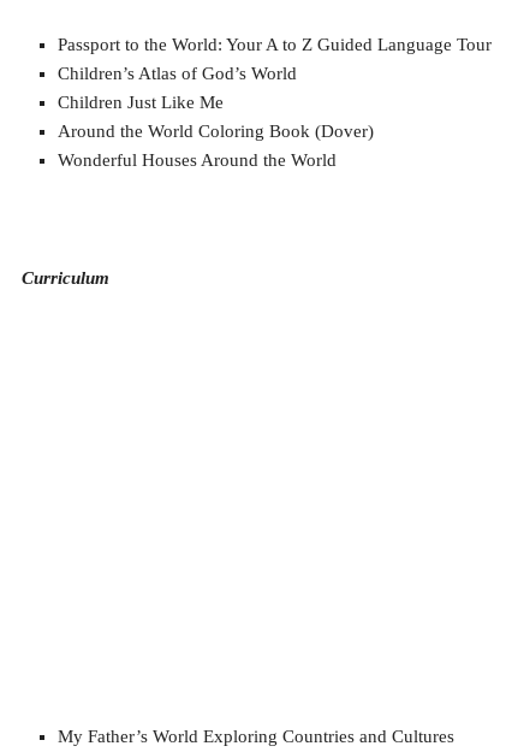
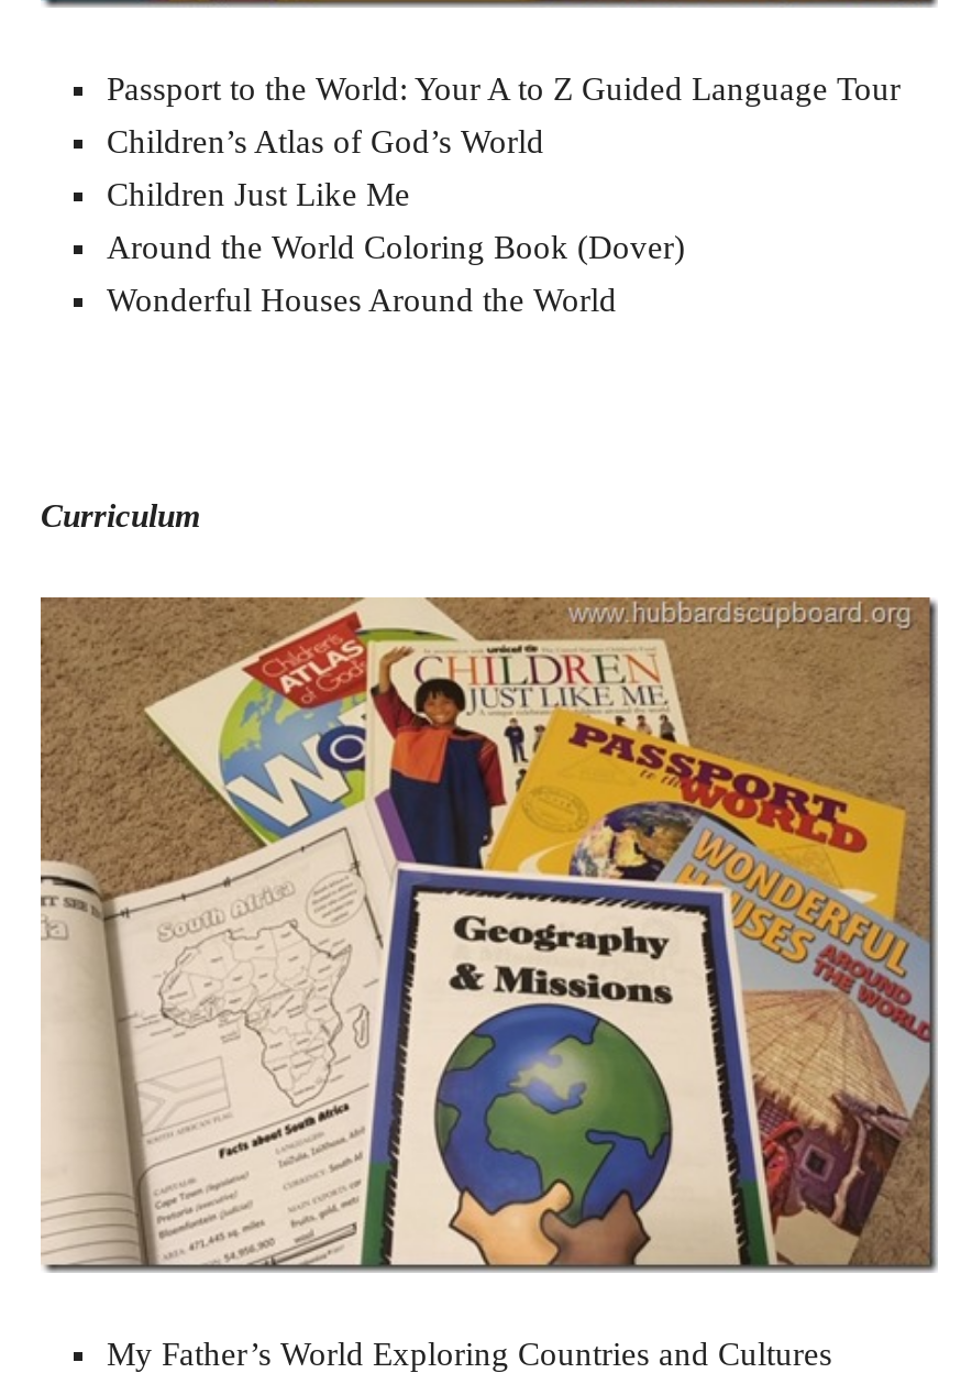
+ [image]
